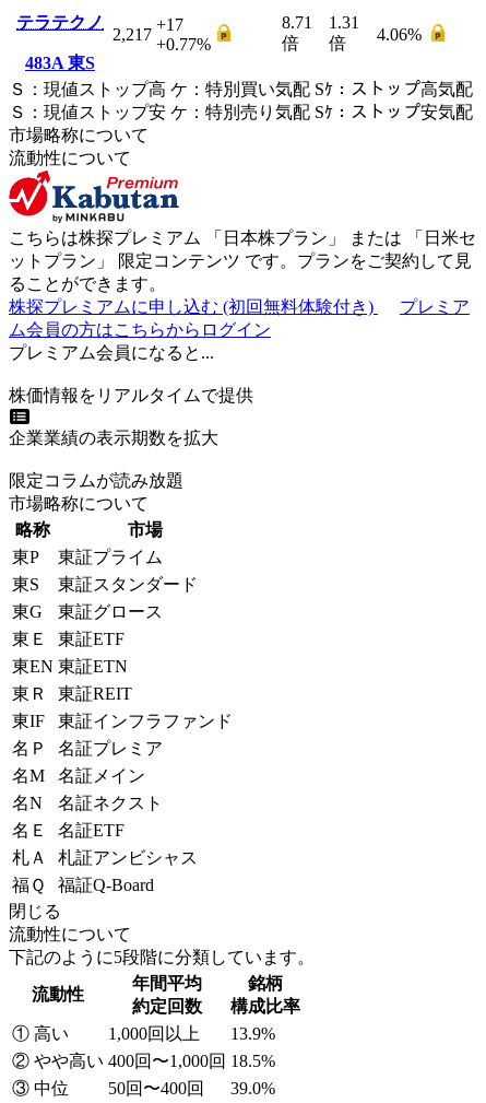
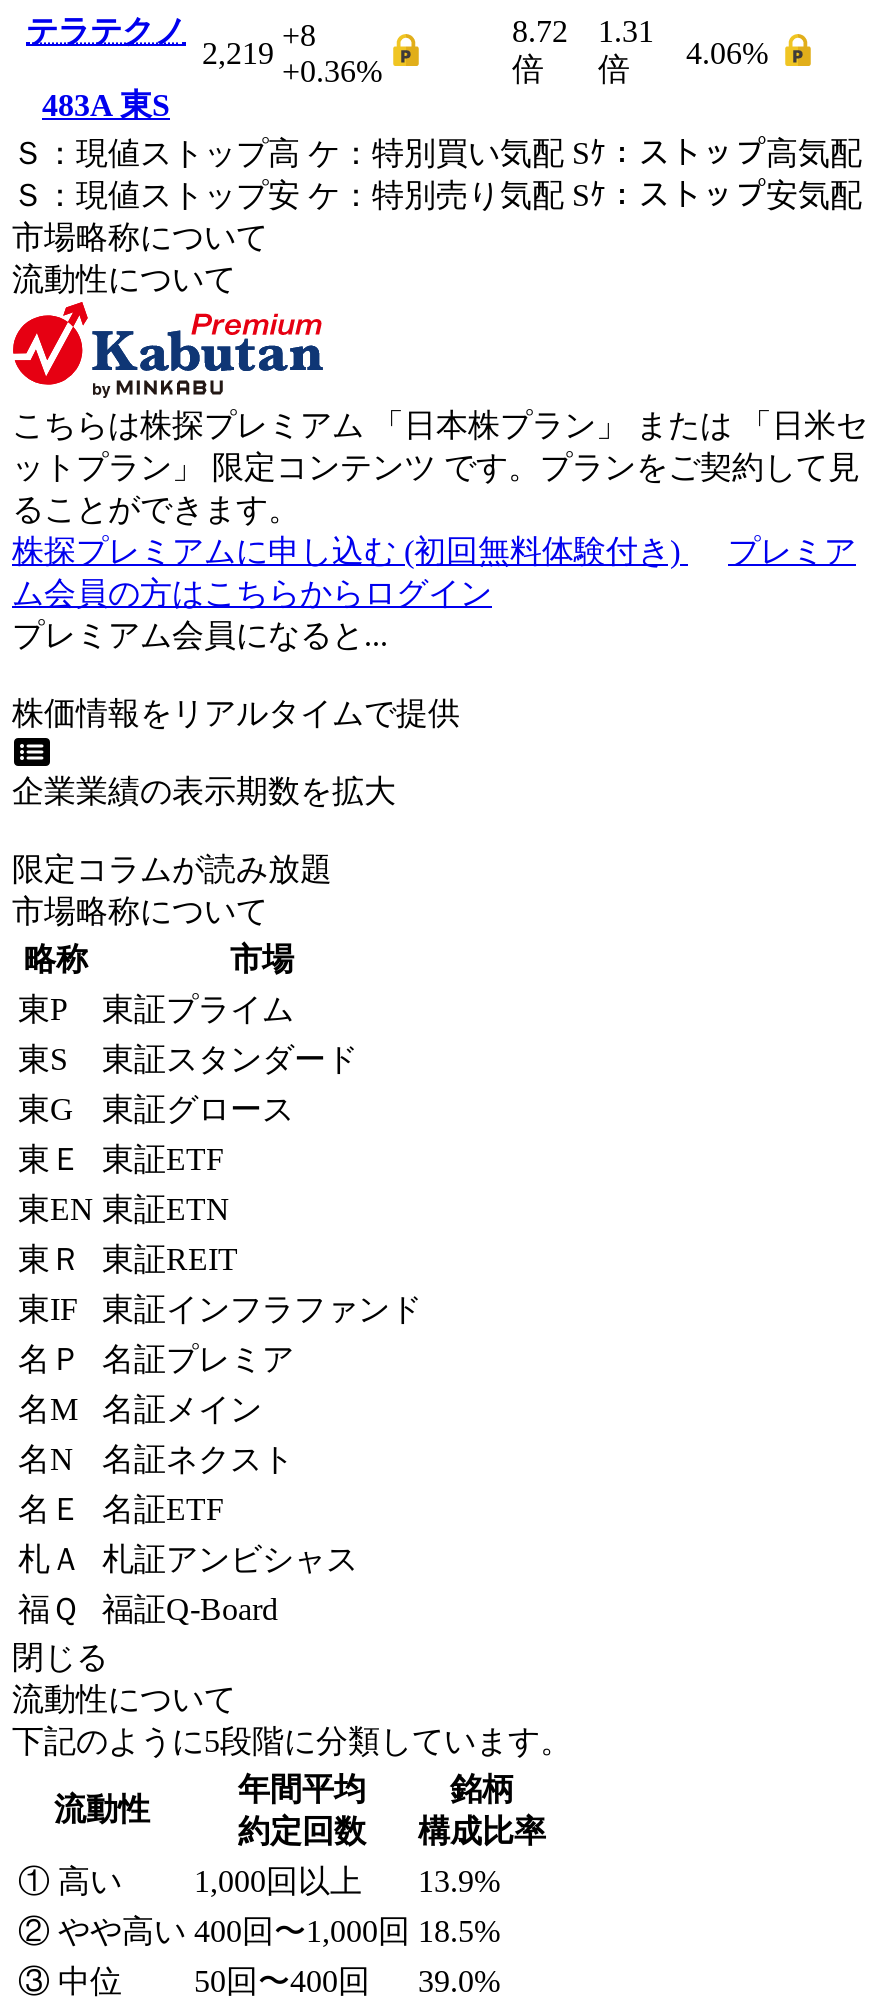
- +17
+ +8

- 8.71 1.31
+ 8.72 1.31

- 2,217
+ 2,219

- +0.77%
+ +0.36%
